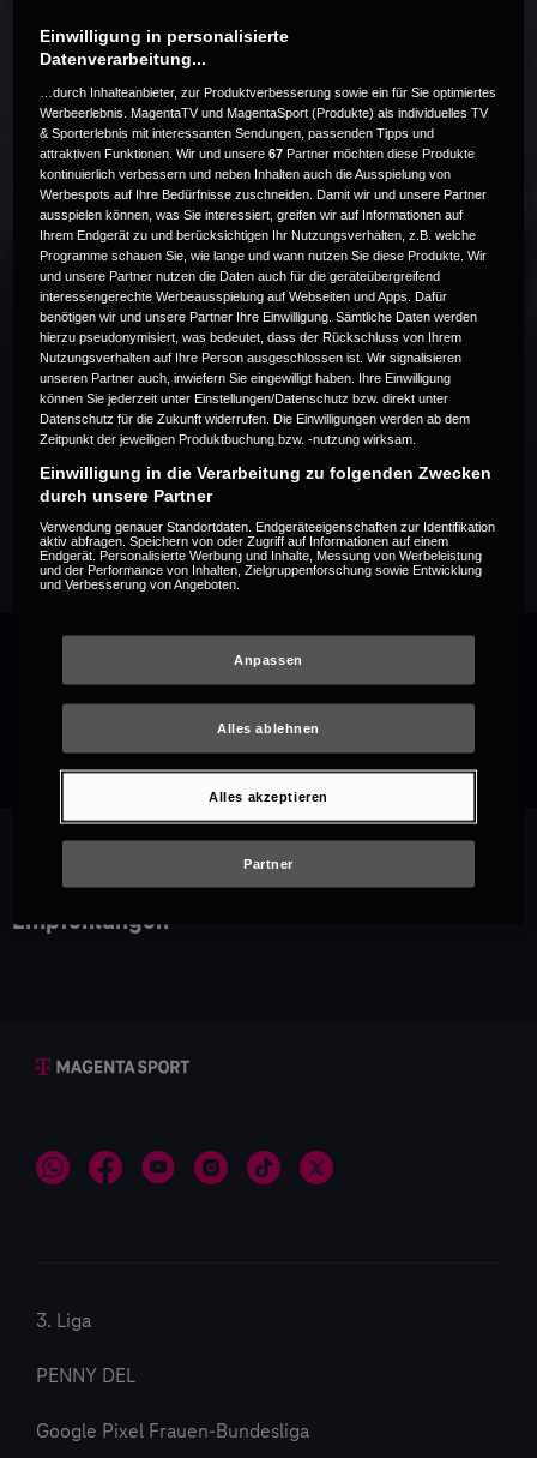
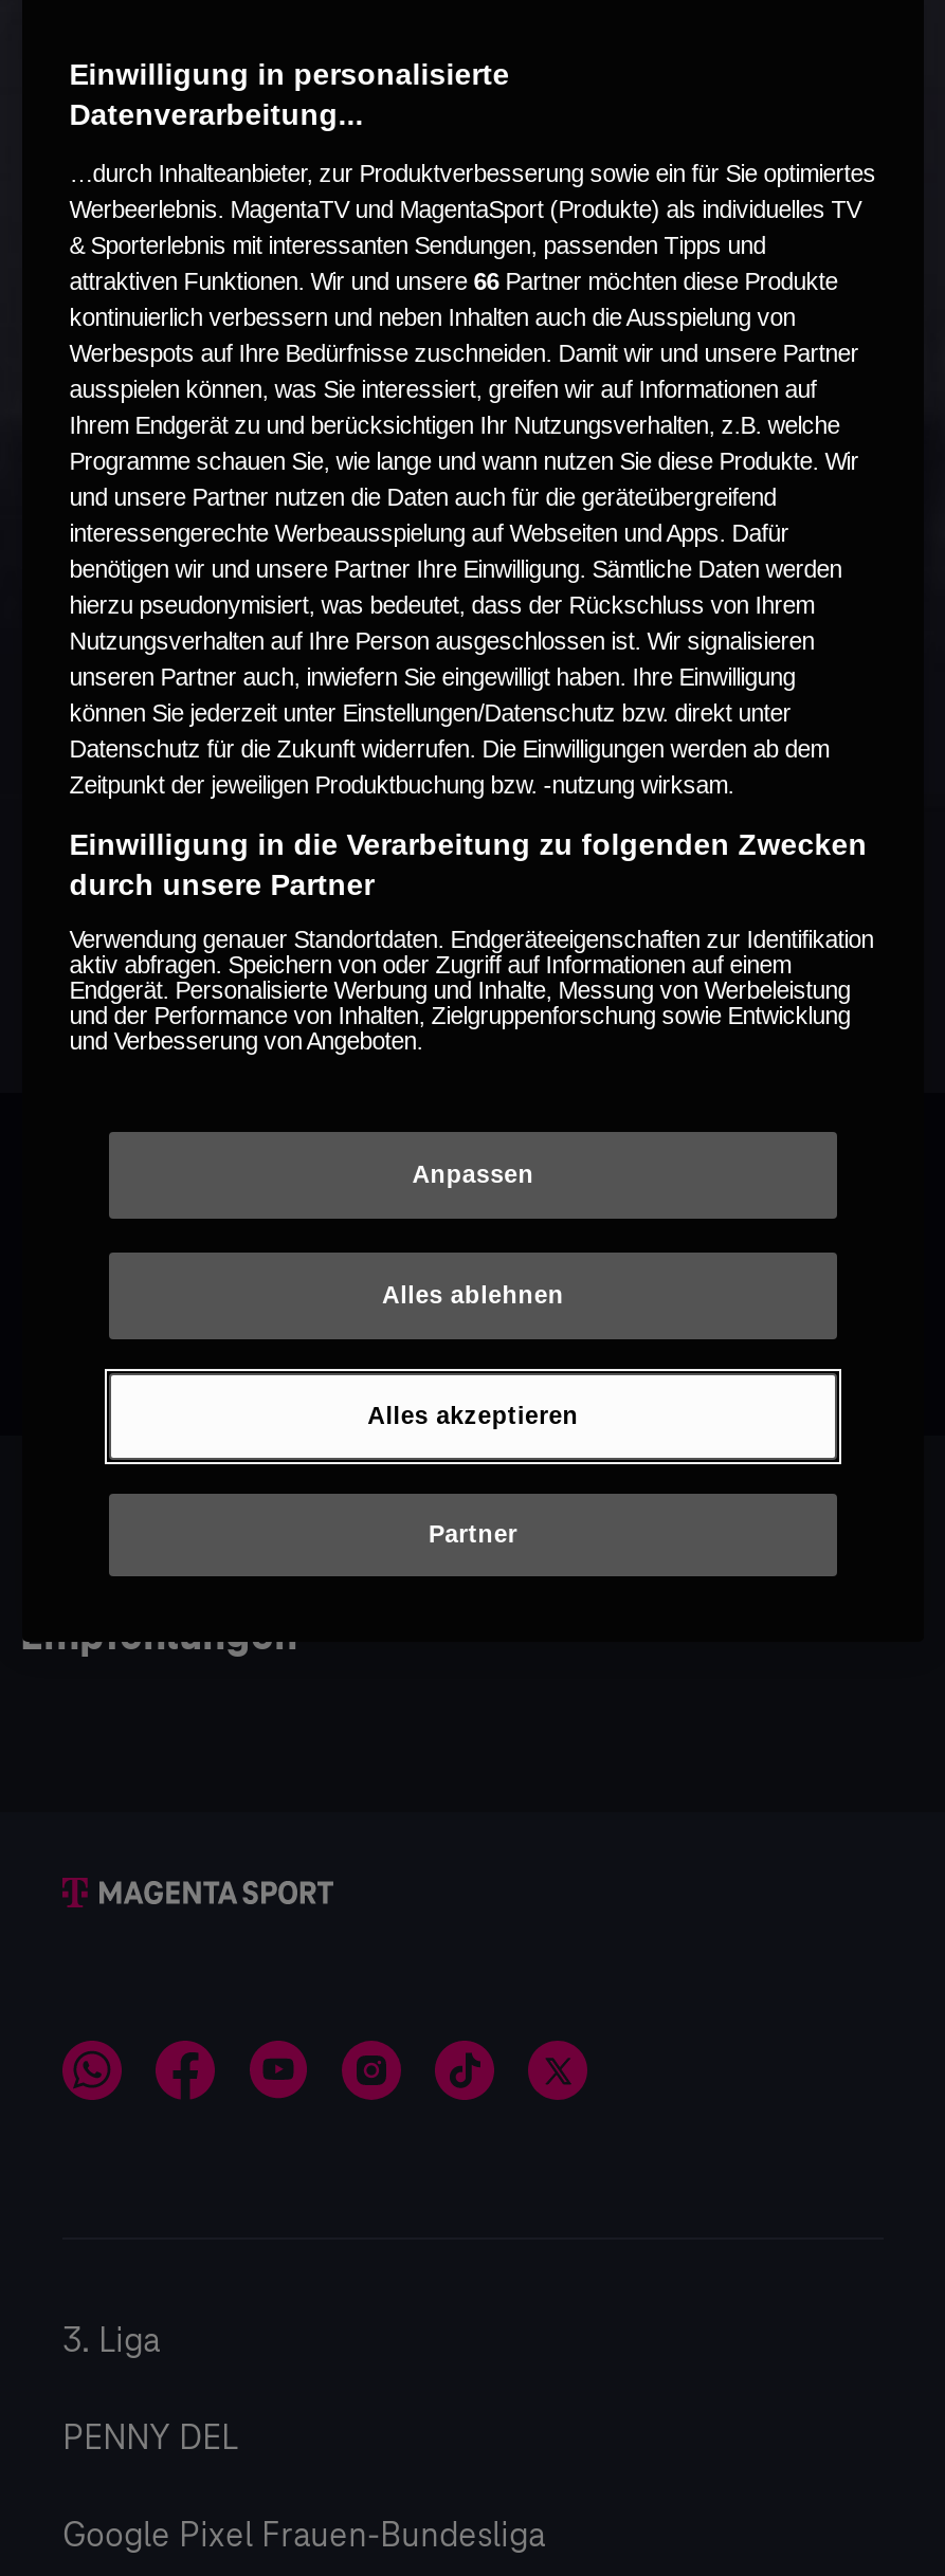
- attraktiven Funktionen. Wir und unsere 67 Partner möchten diese Produkte
+ attraktiven Funktionen. Wir und unsere 66 Partner möchten diese Produkte
